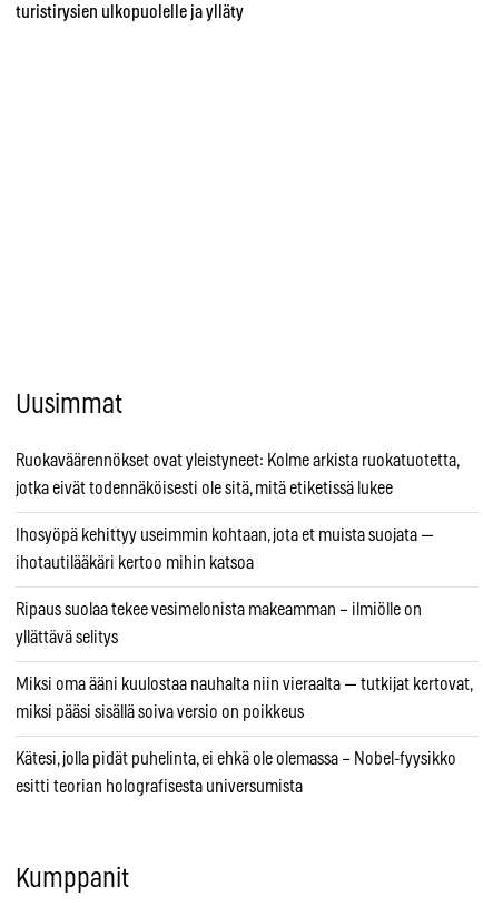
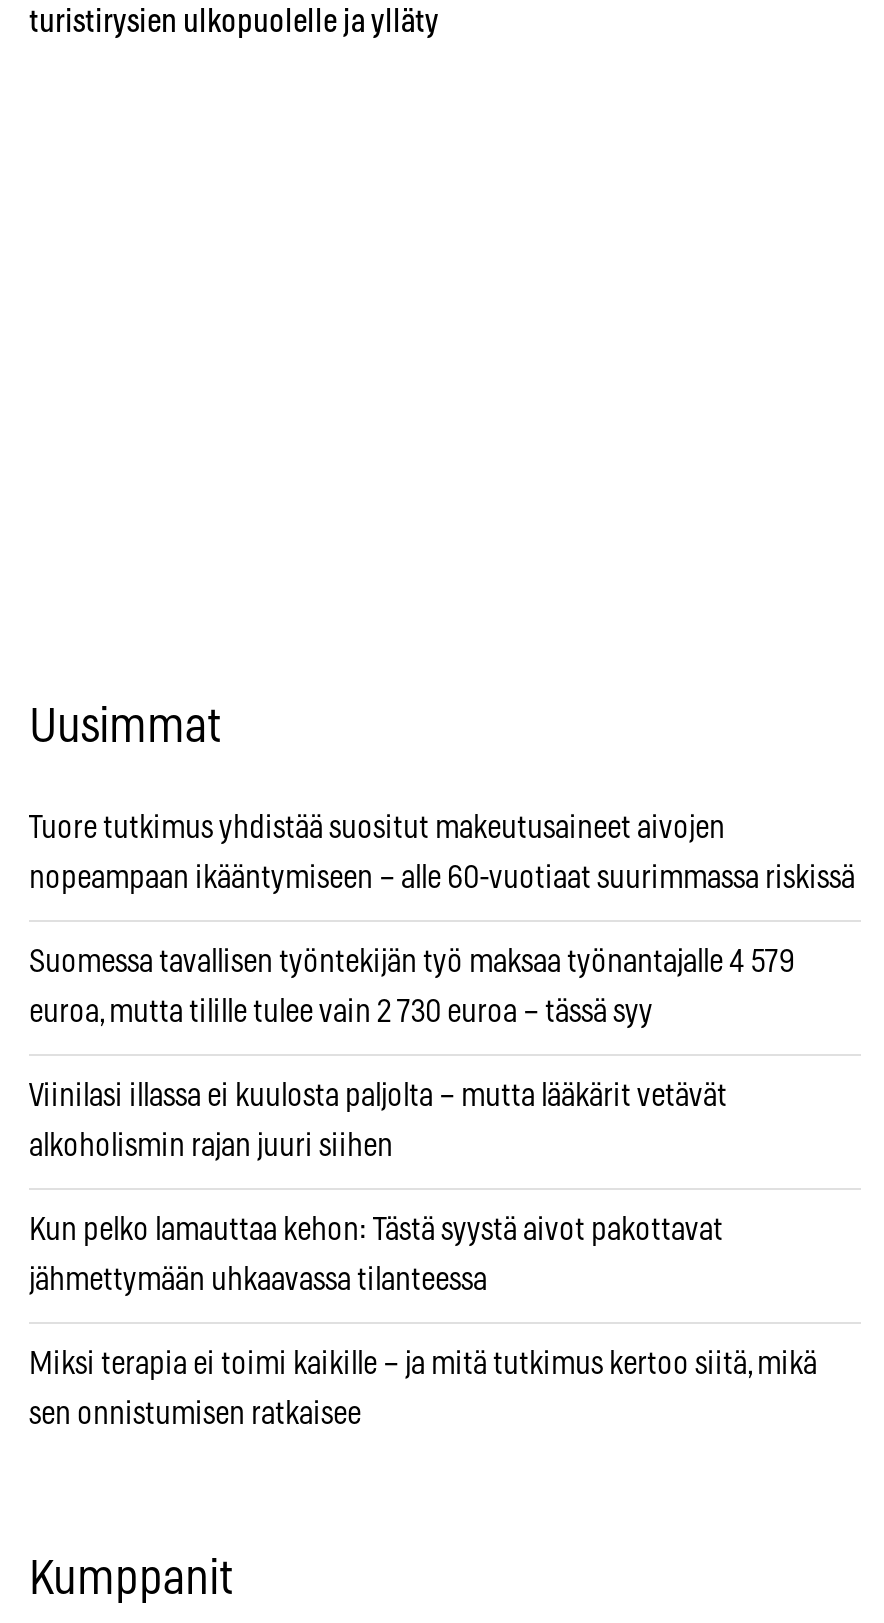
- Ruokaväärennökset ovat yleistyneet: Kolme arkista ruokatuotetta,
+ Tuore tutkimus yhdistää suositut makeutusaineet aivojen

- jotka eivät todennäköisesti ole sitä, mitä etiketissä lukee
+ nopeampaan ikääntymiseen – alle 60-vuotiaat suurimmassa riskissä

- Ihosyöpä kehittyy useimmin kohtaan, jota et muista suojata —
+ Suomessa tavallisen työntekijän työ maksaa työnantajalle 4 579

- ihotautilääkäri kertoo mihin katsoa
+ euroa, mutta tilille tulee vain 2 730 euroa – tässä syy

- Ripaus suolaa tekee vesimelonista makeamman – ilmiölle on
+ Viinilasi illassa ei kuulosta paljolta – mutta lääkärit vetävät

- yllättävä selitys
+ alkoholismin rajan juuri siihen

- Miksi oma ääni kuulostaa nauhalta niin vieraalta — tutkijat kertovat,
+ Kun pelko lamauttaa kehon: Tästä syystä aivot pakottavat

- miksi pääsi sisällä soiva versio on poikkeus
+ jähmettymään uhkaavassa tilanteessa

- Kätesi, jolla pidät puhelinta, ei ehkä ole olemassa – Nobel-fyysikko
+ Miksi terapia ei toimi kaikille – ja mitä tutkimus kertoo siitä, mikä

- esitti teorian holografisesta universumista
+ sen onnistumisen ratkaisee
